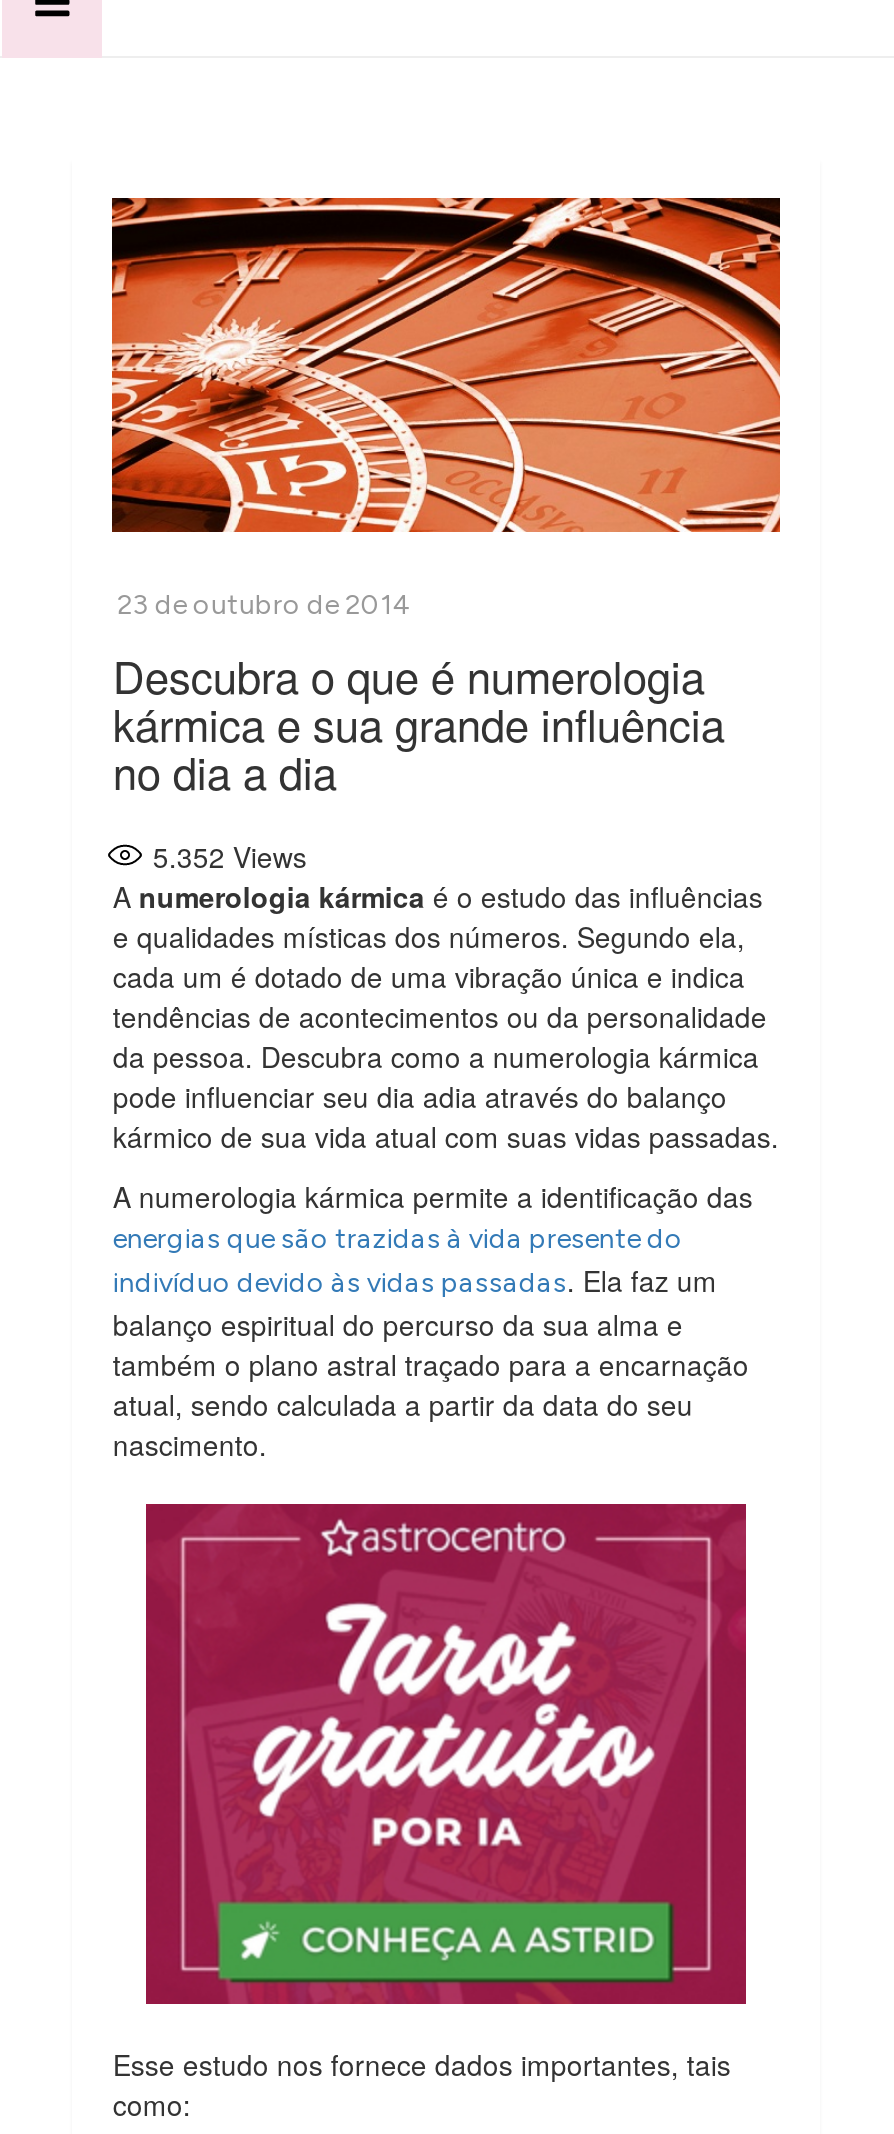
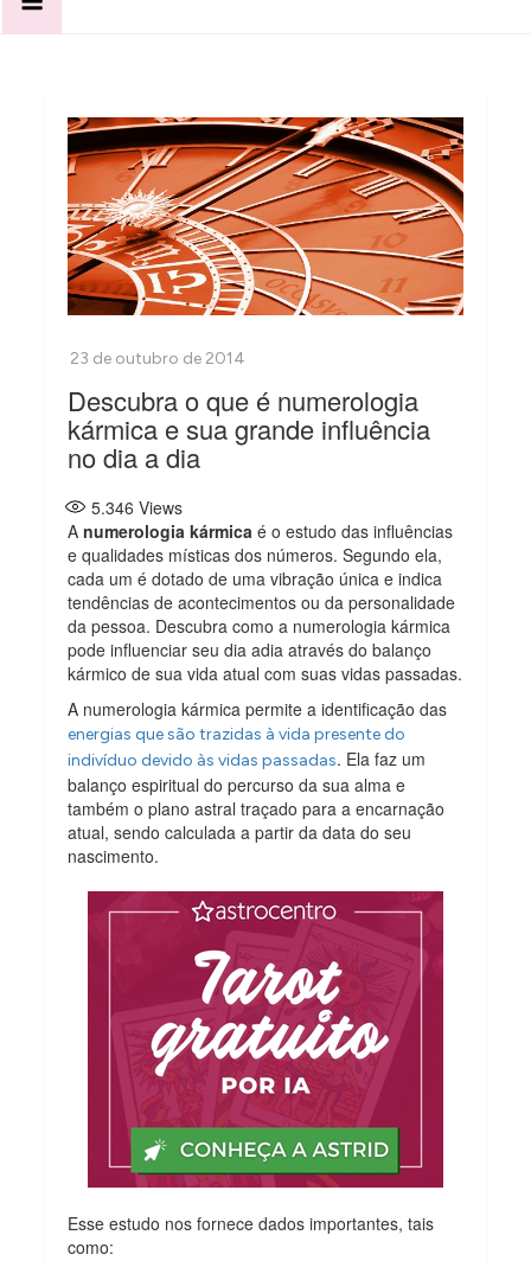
- 5.352 Views
+ 5.346 Views
